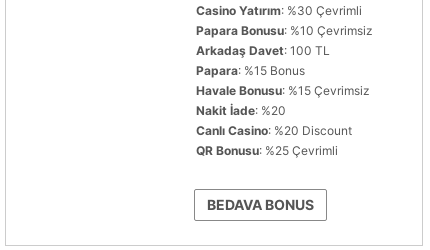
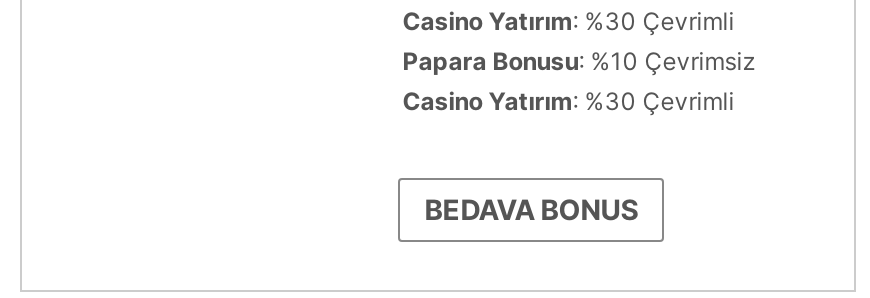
- Arkadaş Davet: 100 TL
- Papara: %15 Bonus
- Havale Bonusu: %15 Çevrimsiz
- Nakit İade: %20
- Canlı Casino: %20 Discount
- QR Bonusu: %25 Çevrimli
+ Casino Yatırım: %30 Çevrimli
